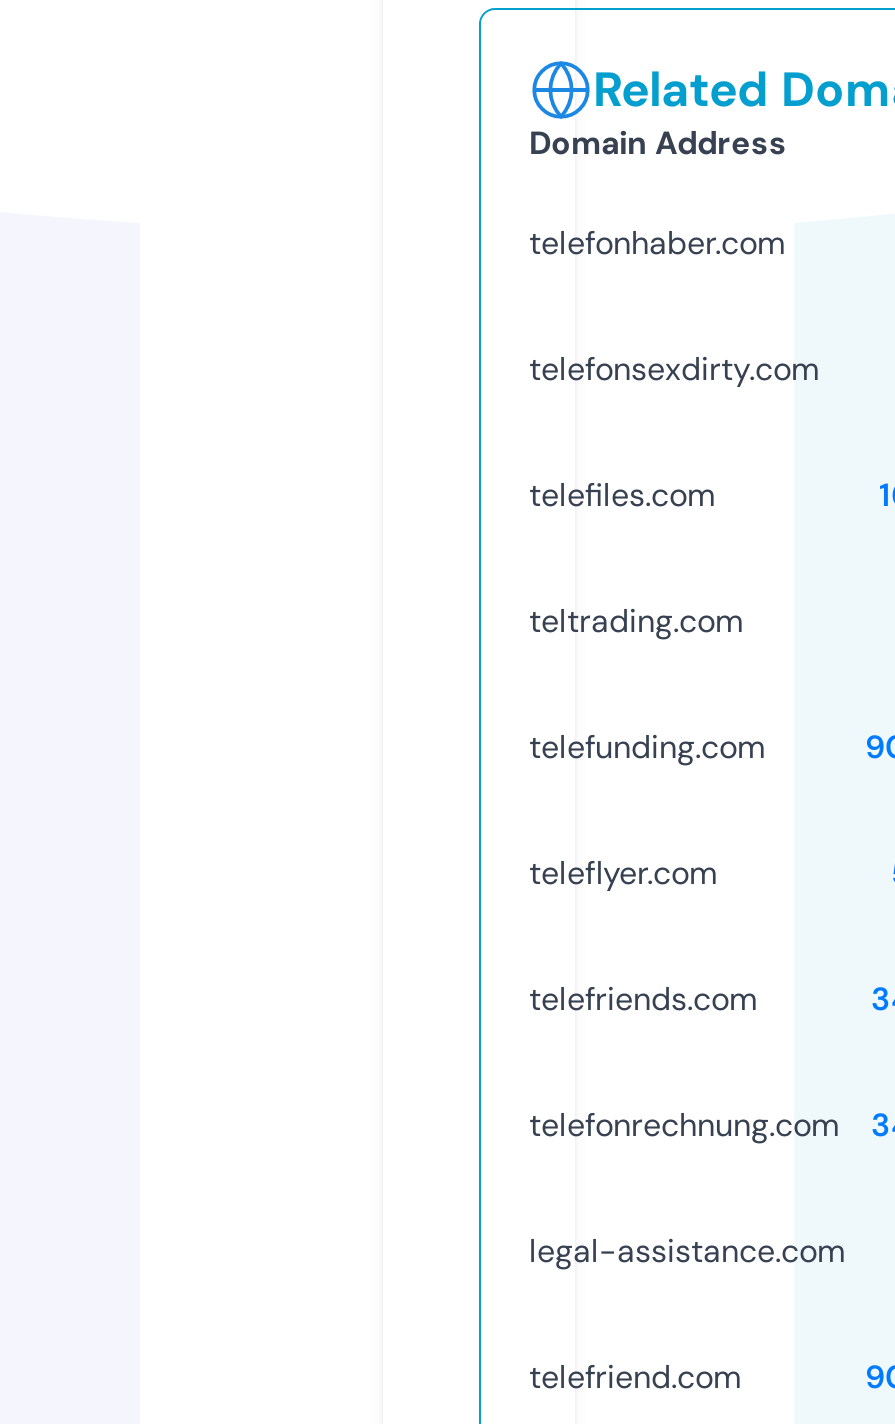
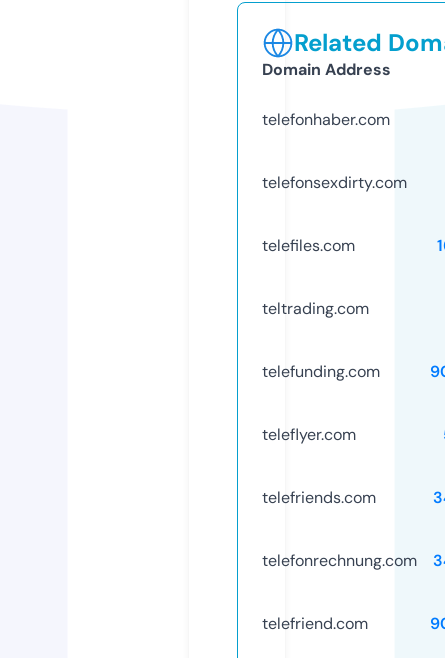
- legal-assistance.com
